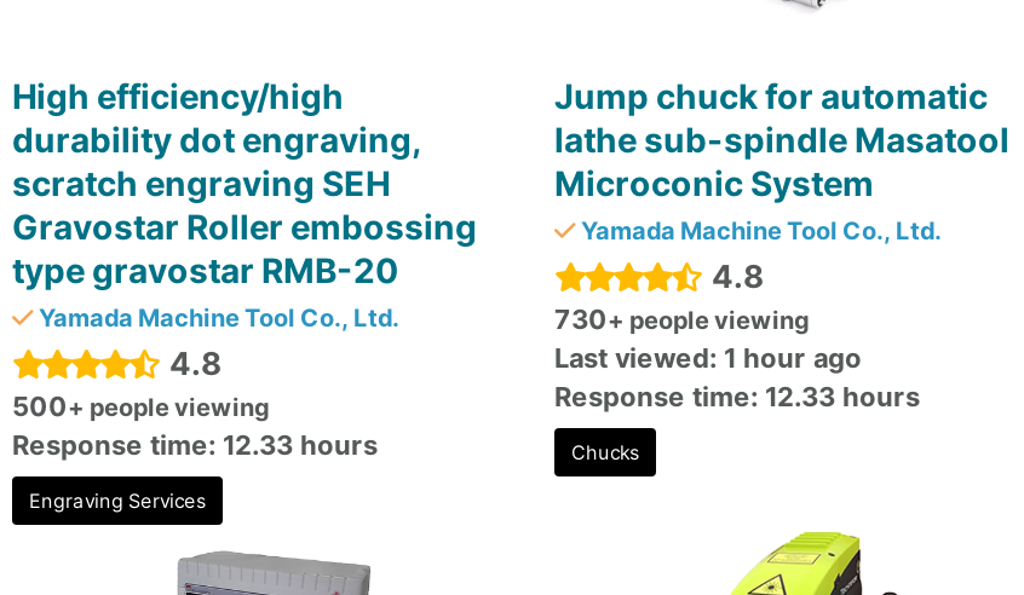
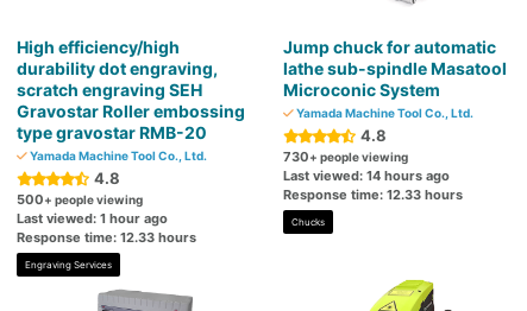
moved down: Last viewed: 1 hour ago

+ Last viewed: 14 hours ago
